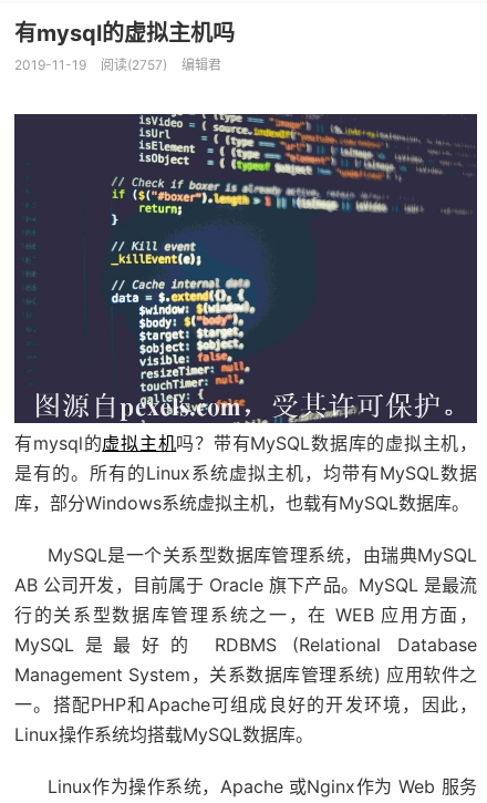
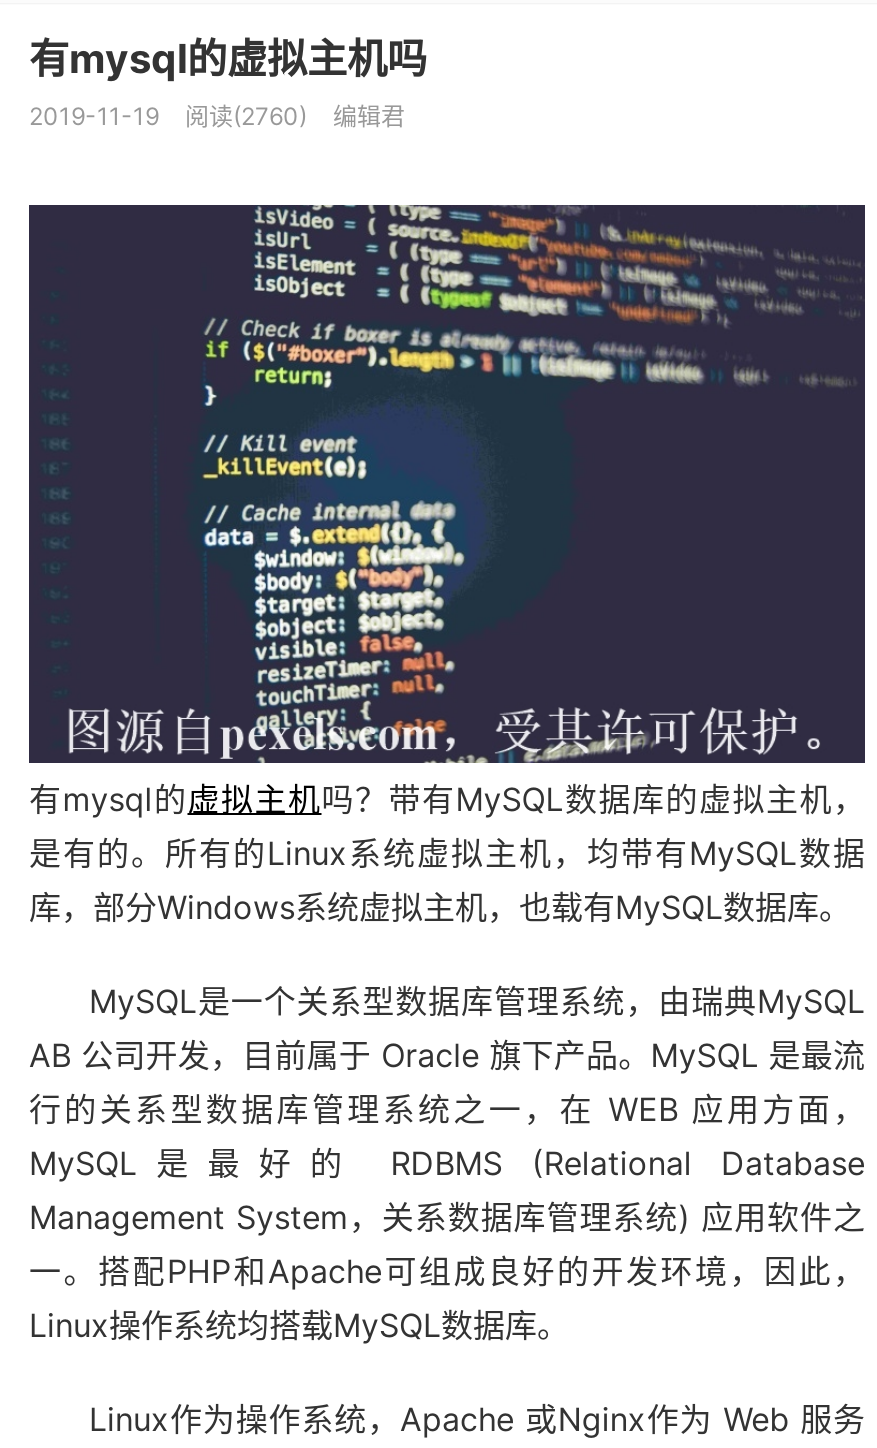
- 2019-11-19 阅读(2757) 编辑君
+ 2019-11-19 阅读(2760) 编辑君
